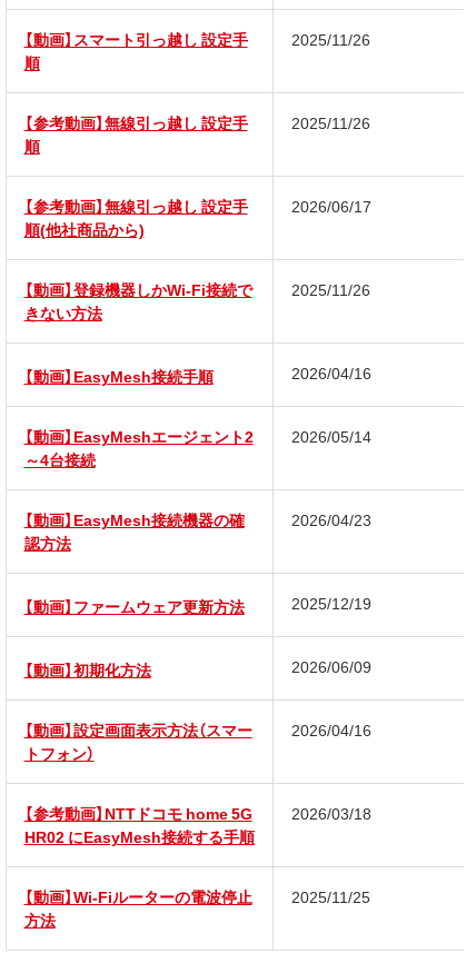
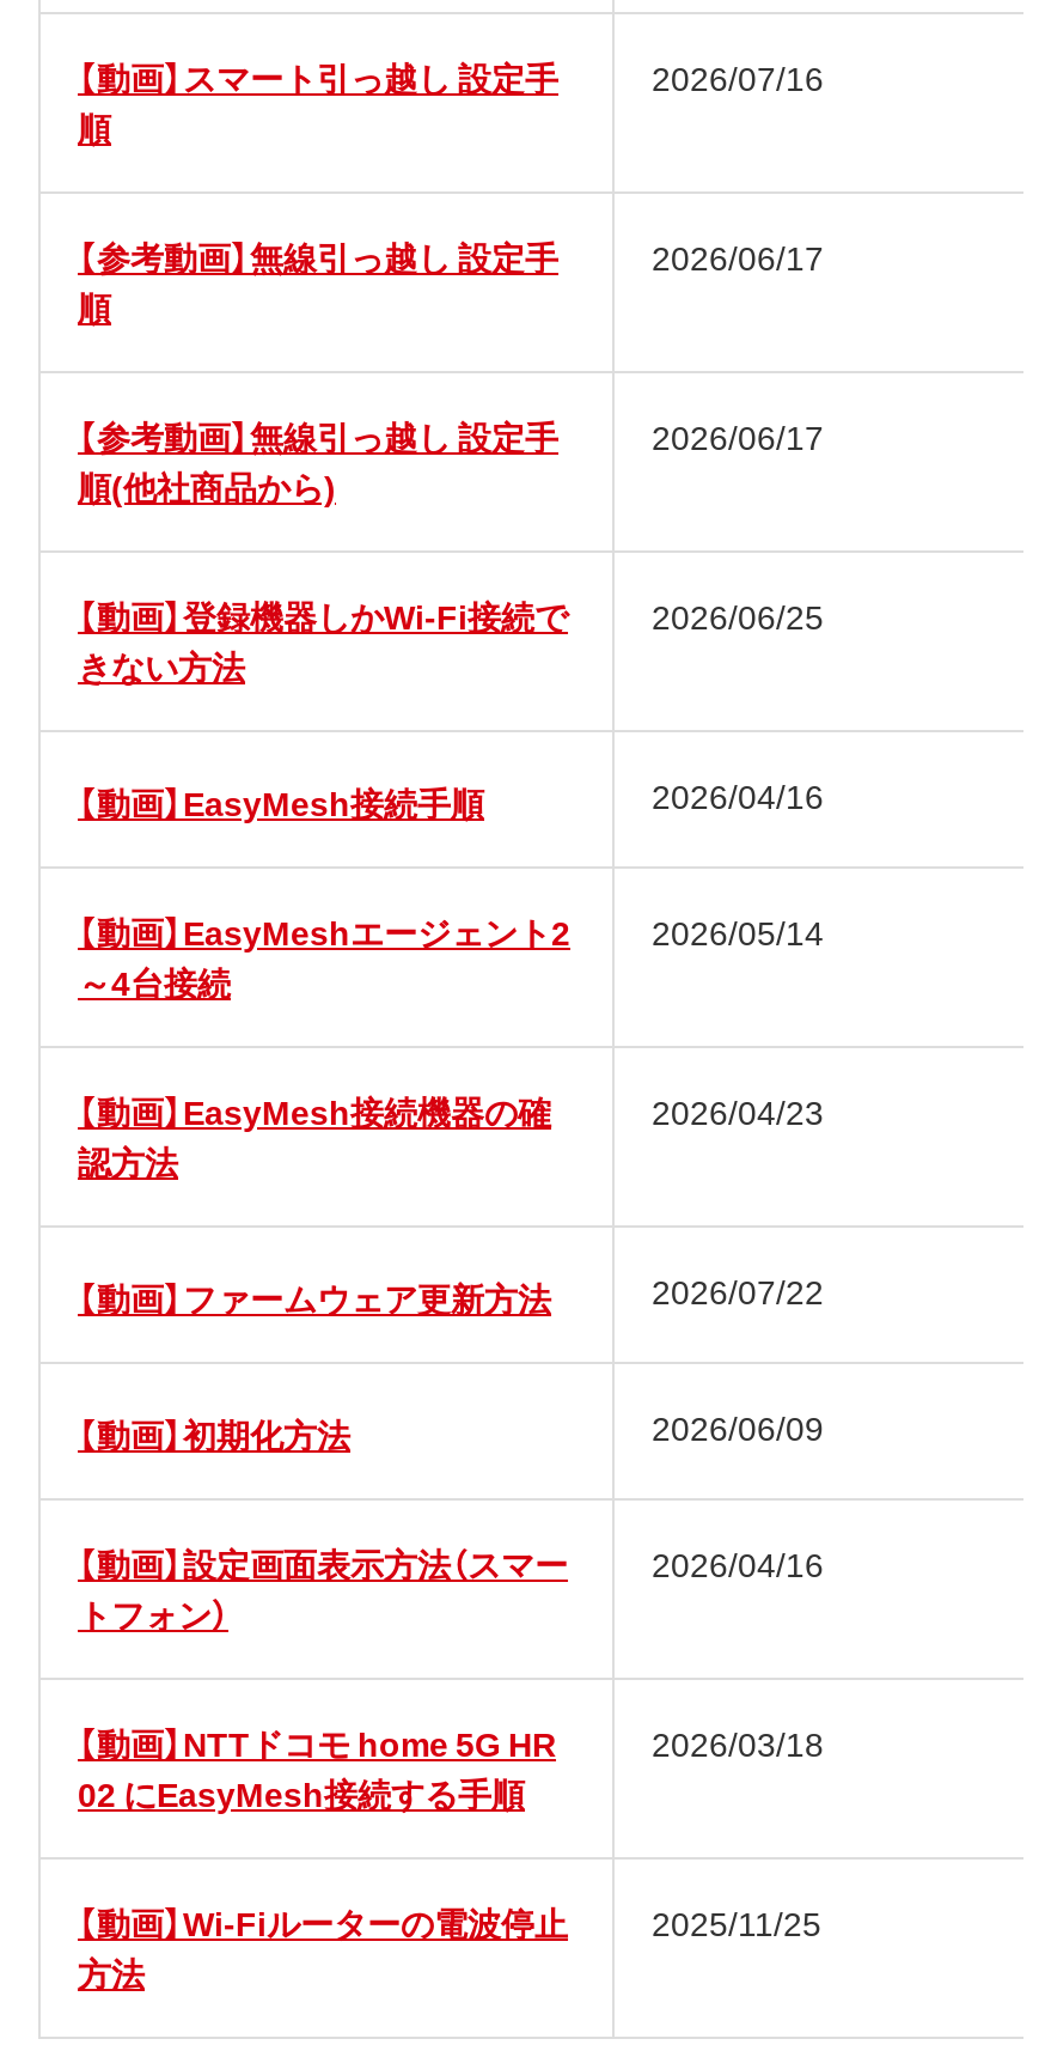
- 【動画】スマート引っ越し 設定手 2025/11/26
+ 【動画】スマート引っ越し 設定手 2026/07/16

- 【参考動画】無線引っ越し 設定手 2025/11/26
+ 【参考動画】無線引っ越し 設定手 2026/06/17

- 【動画】登録機器しかWi-Fi接続で 2025/11/26
+ 【動画】登録機器しかWi-Fi接続で 2026/06/25

- 2025/12/19
+ 2026/07/22

- 【参考動画】NTTドコモ home 5G
- HR02 にEasyMesh接続する手順
+ 【動画】NTTドコモ home 5G HR
+ 02 にEasyMesh接続する手順
